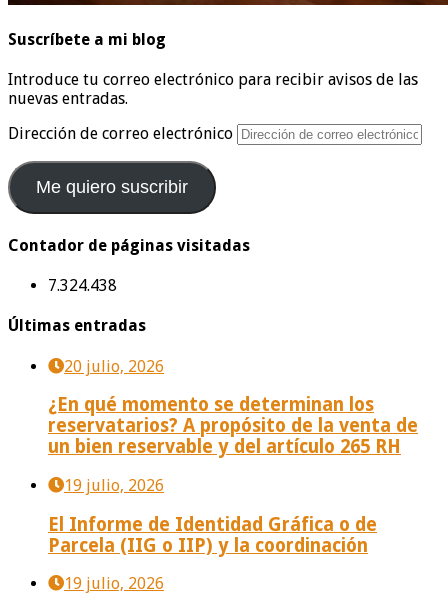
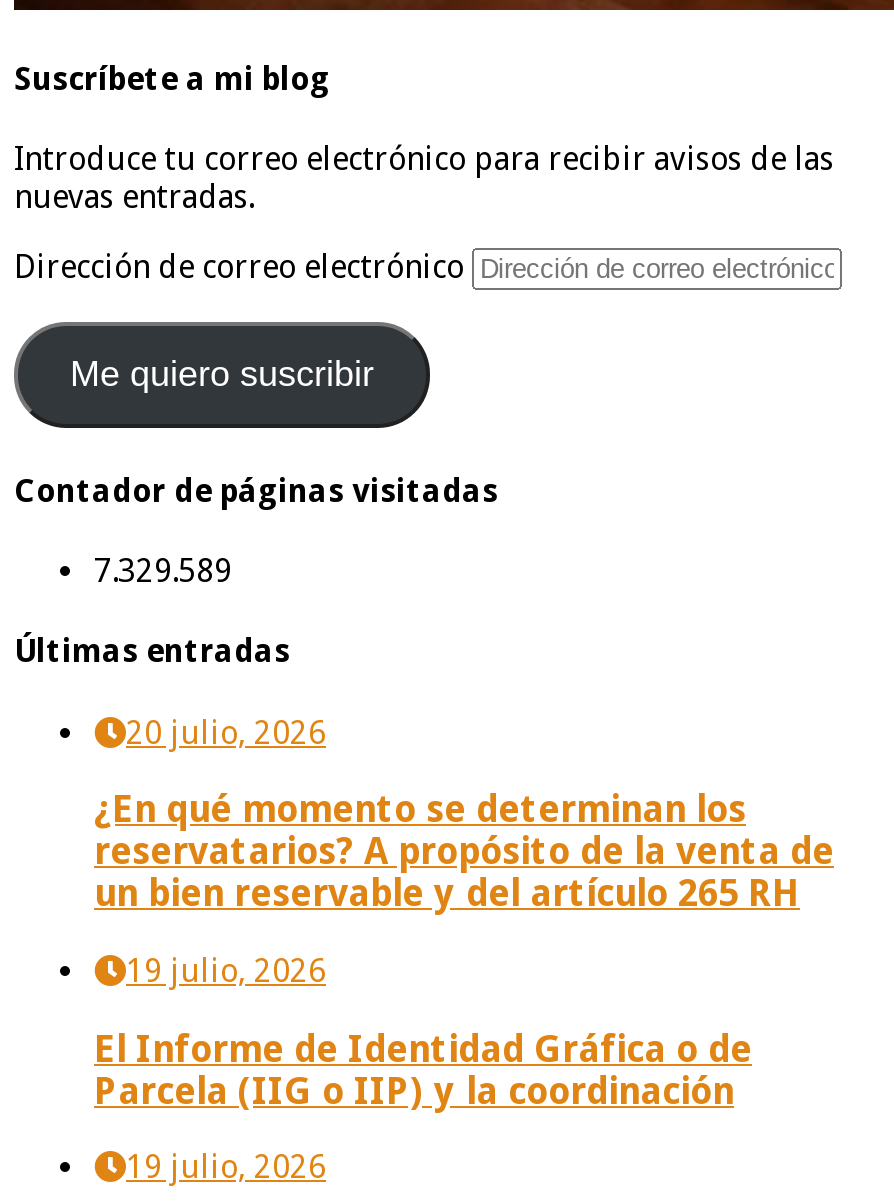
- 7.324.438
+ 7.329.589
